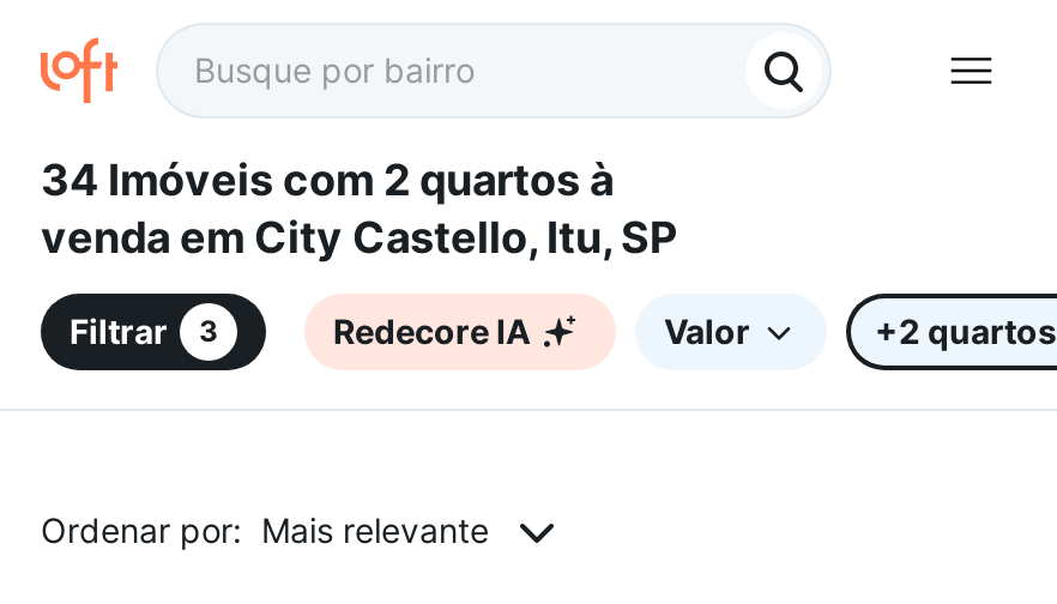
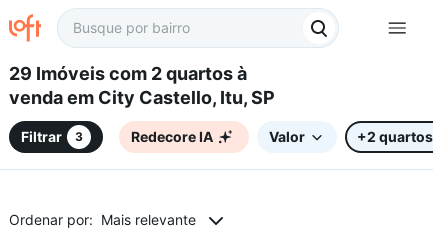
- 34 Imóveis com 2 quartos à
+ 29 Imóveis com 2 quartos à
